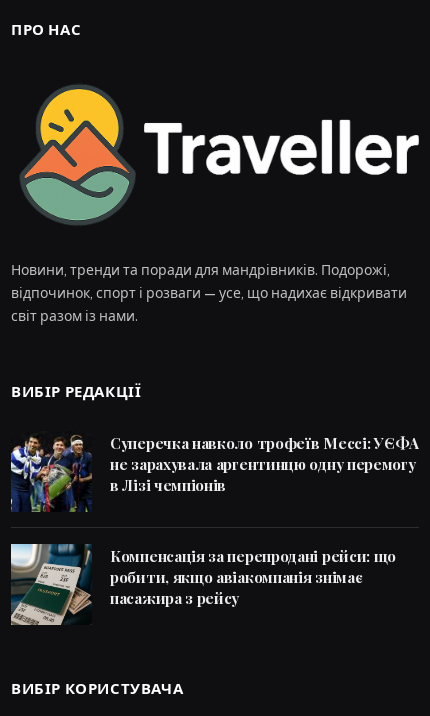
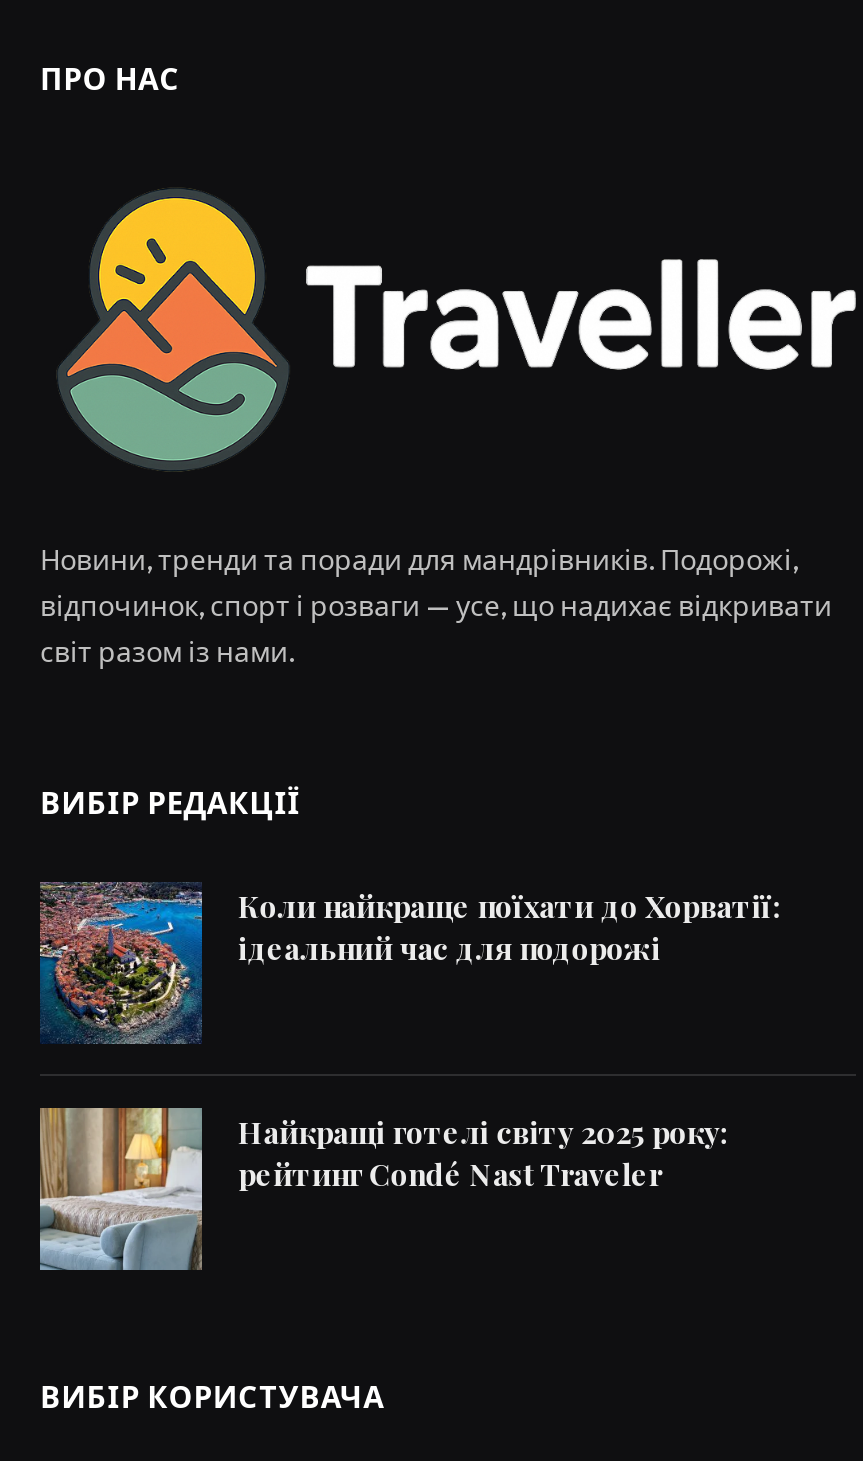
- [image]
- Суперечка навколо трофеїв Мессі: УЄФА
- не зарахувала аргентинцю одну перемогу
- в Лізі чемпіонів
+ [image]
+ Коли найкраще поїхати до Хорватії:
+ ідеальний час для подорожі

- [image]
- Компенсація за перепродані рейси: що
- робити, якщо авіакомпанія знімає
- пасажира з рейсу
+ [image]
+ Найкращі готелі світу 2025 року:
+ рейтинг Condé Nast Traveler
